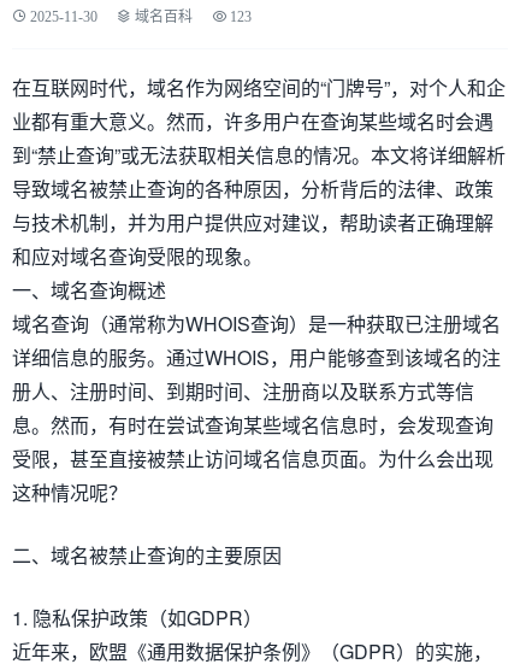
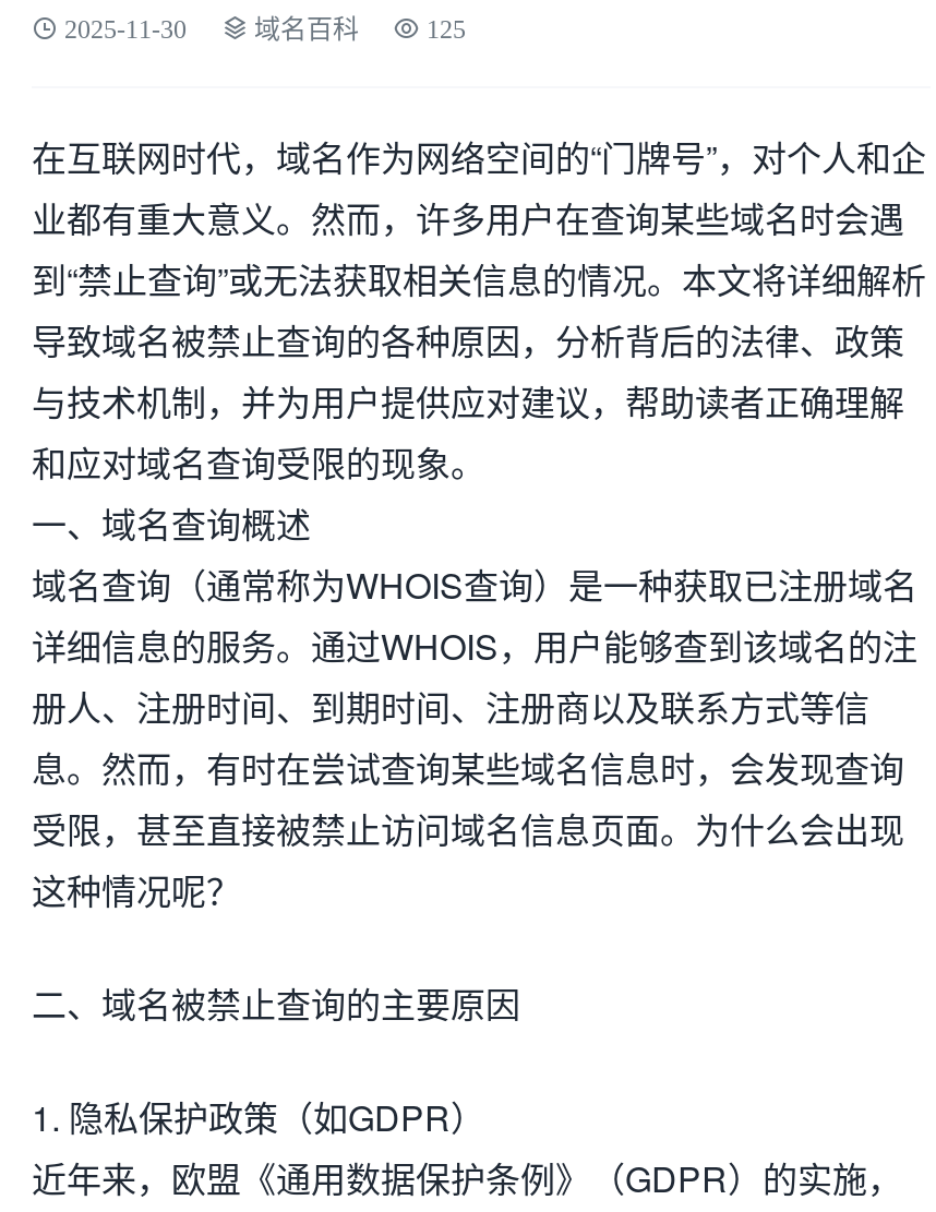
- 123
+ 125
